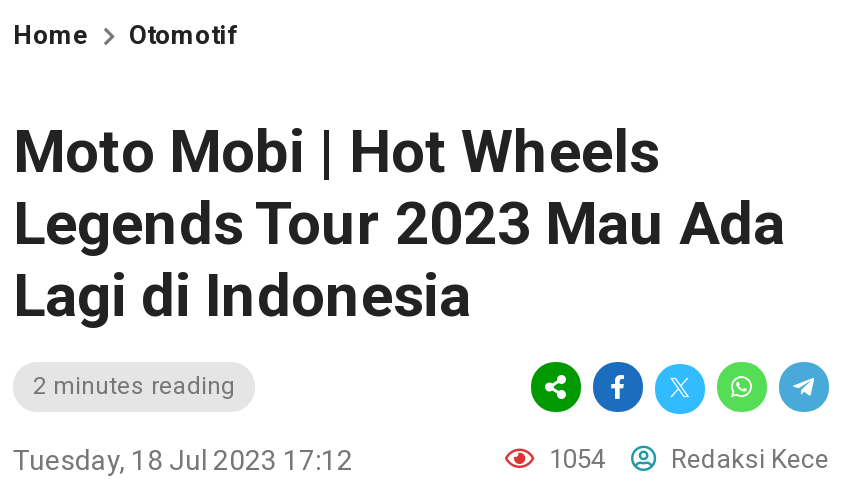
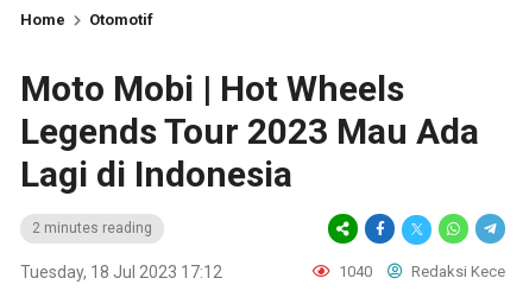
- 1054 Redaksi Kece
+ 1040 Redaksi Kece
